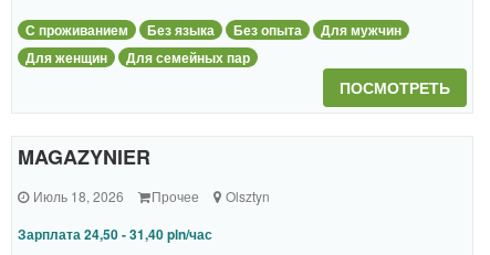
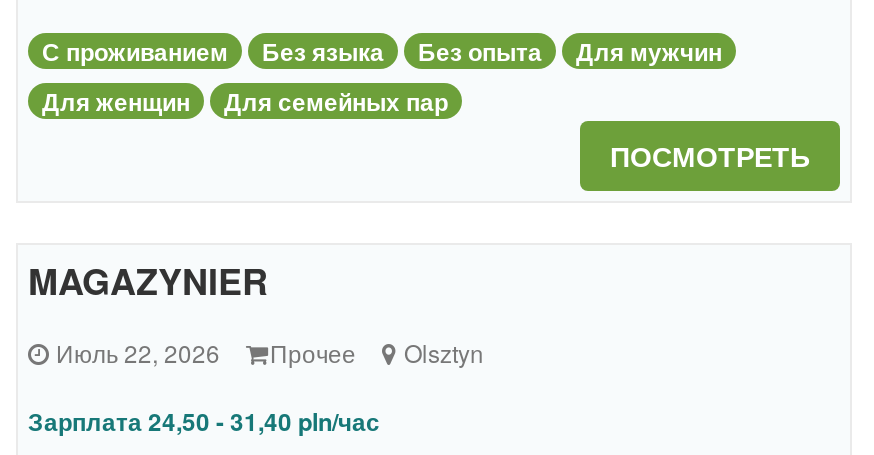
- Июль 18, 2026 Прочее Olsztyn
+ Июль 22, 2026 Прочее Olsztyn
